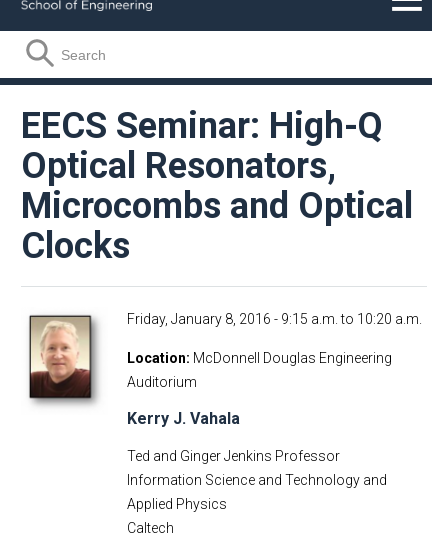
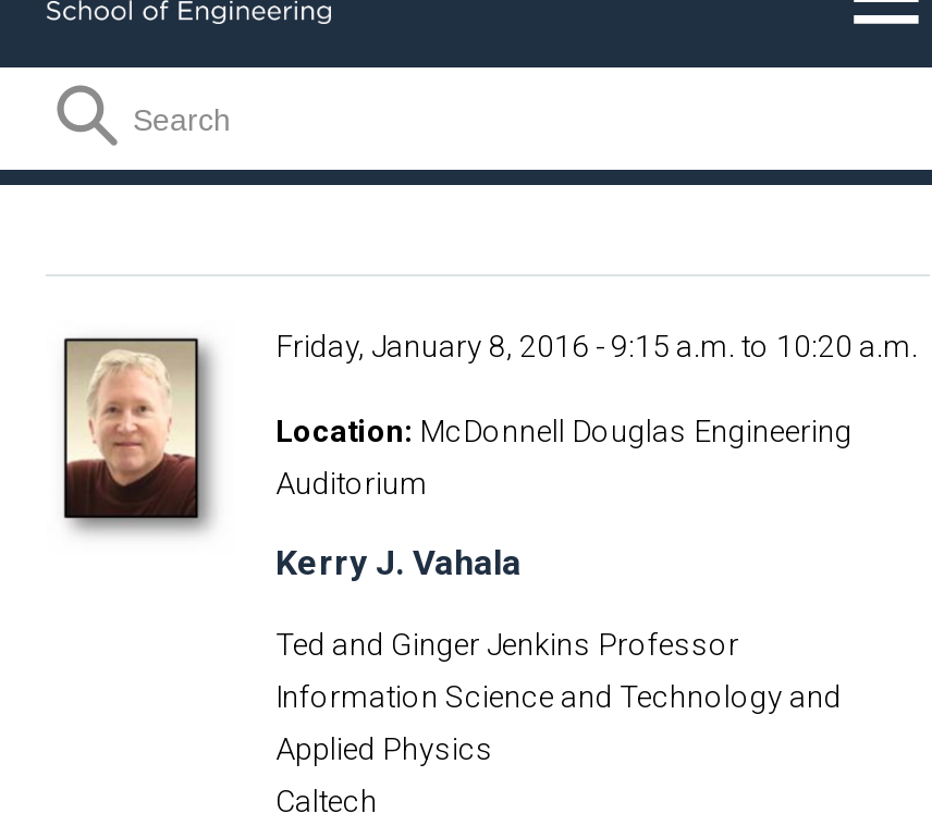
- EECS Seminar: High-Q
- Optical Resonators,
- Microcombs and Optical
- Clocks
